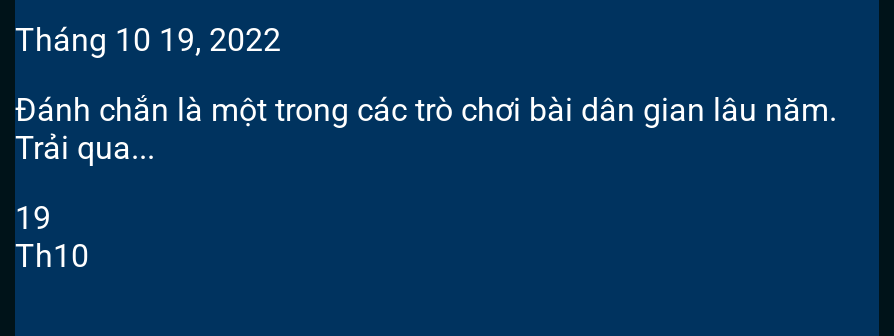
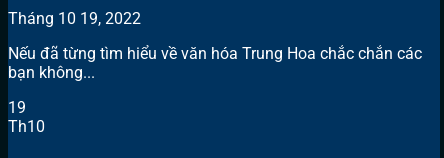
- Đánh chắn là một trong các trò chơi bài dân gian lâu năm.
- Trải qua...
+ Nếu đã từng tìm hiểu về văn hóa Trung Hoa chắc chắn các
+ bạn không...
